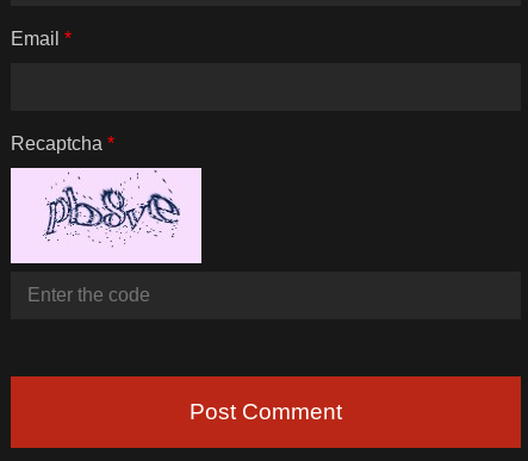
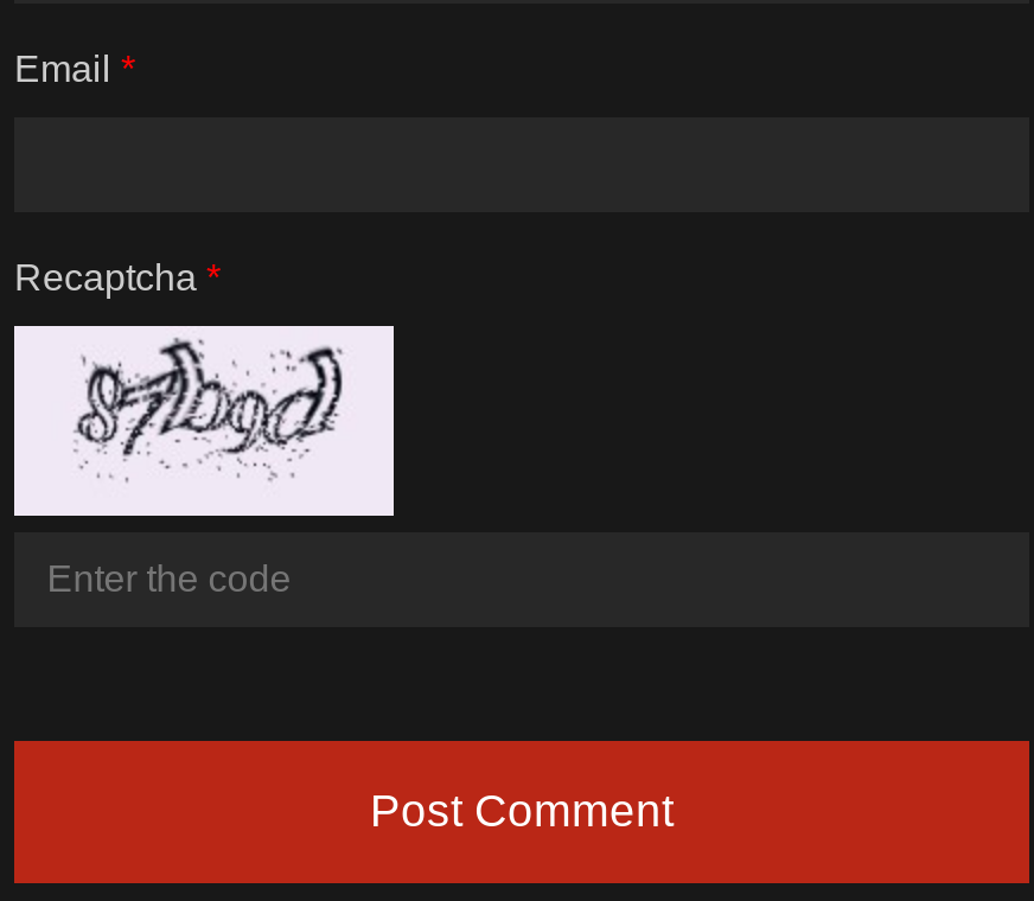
- [image]
+ [image]
